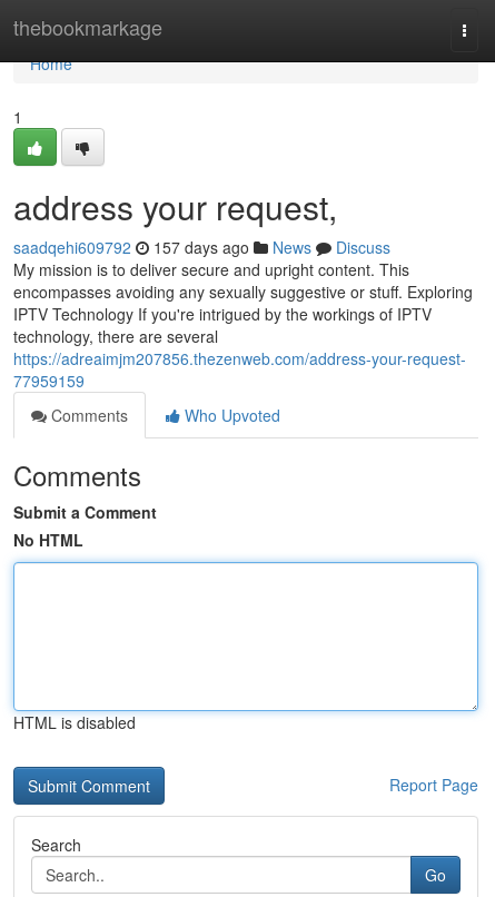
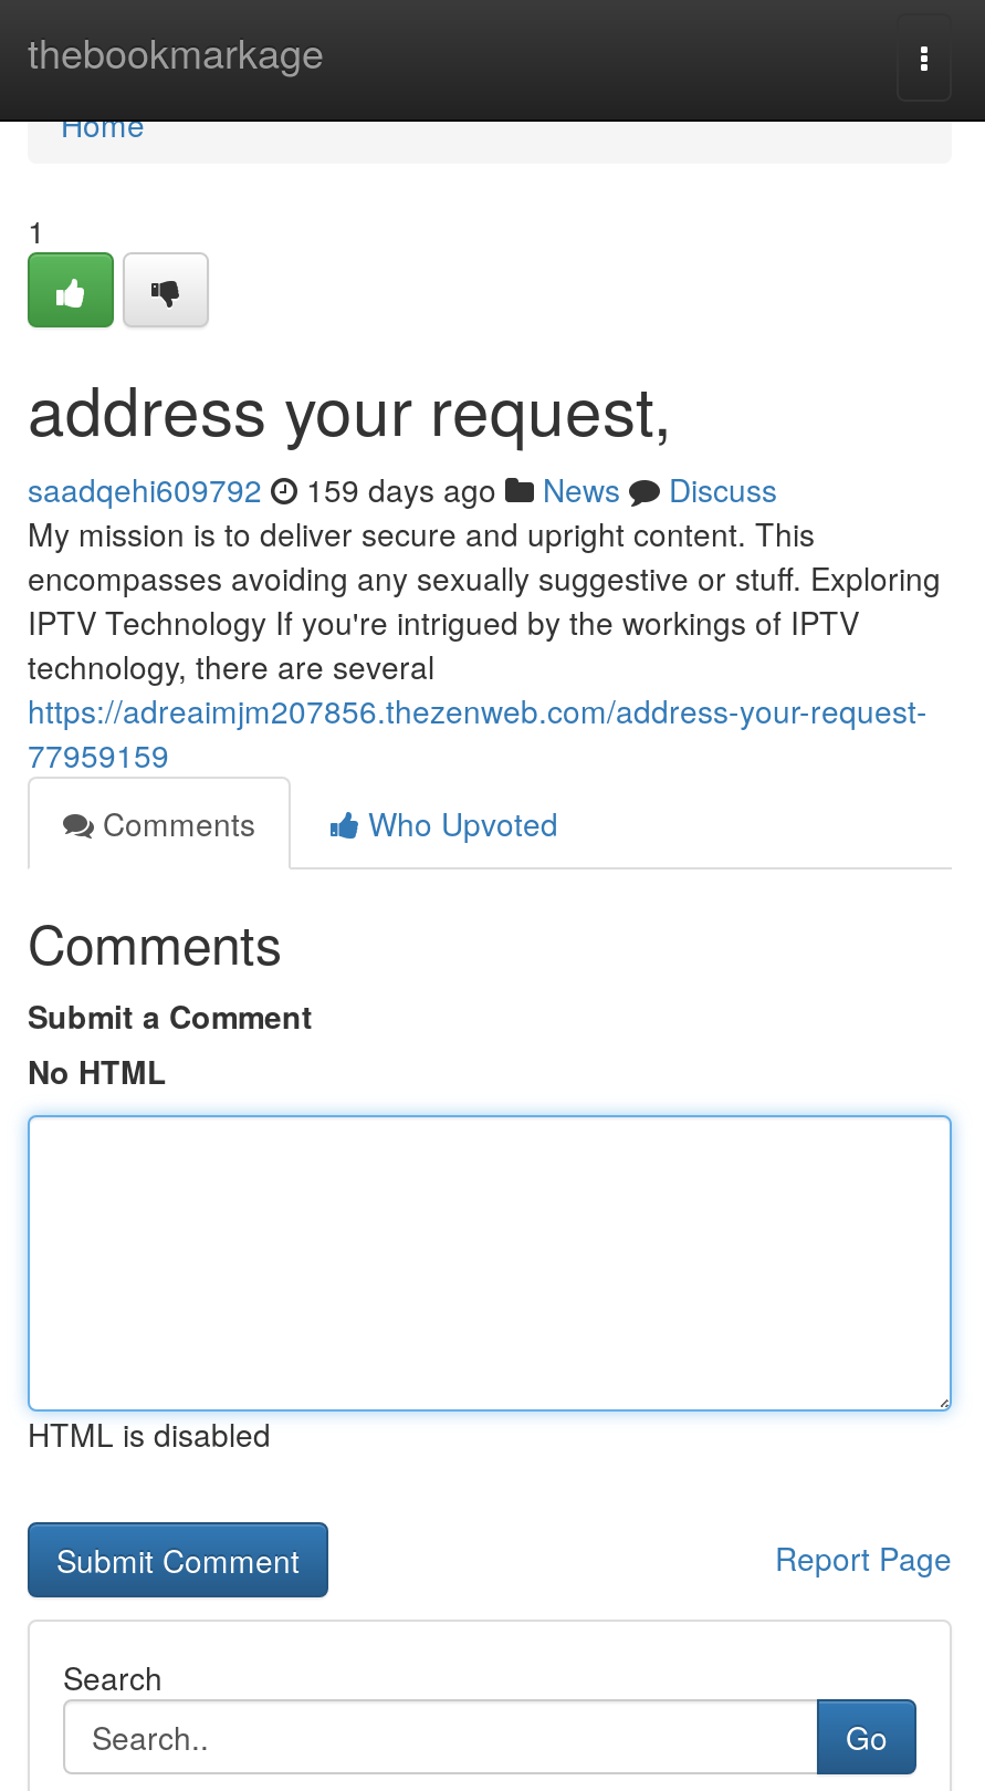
- saadqehi609792 157 days ago News Discuss
+ saadqehi609792 159 days ago News Discuss
